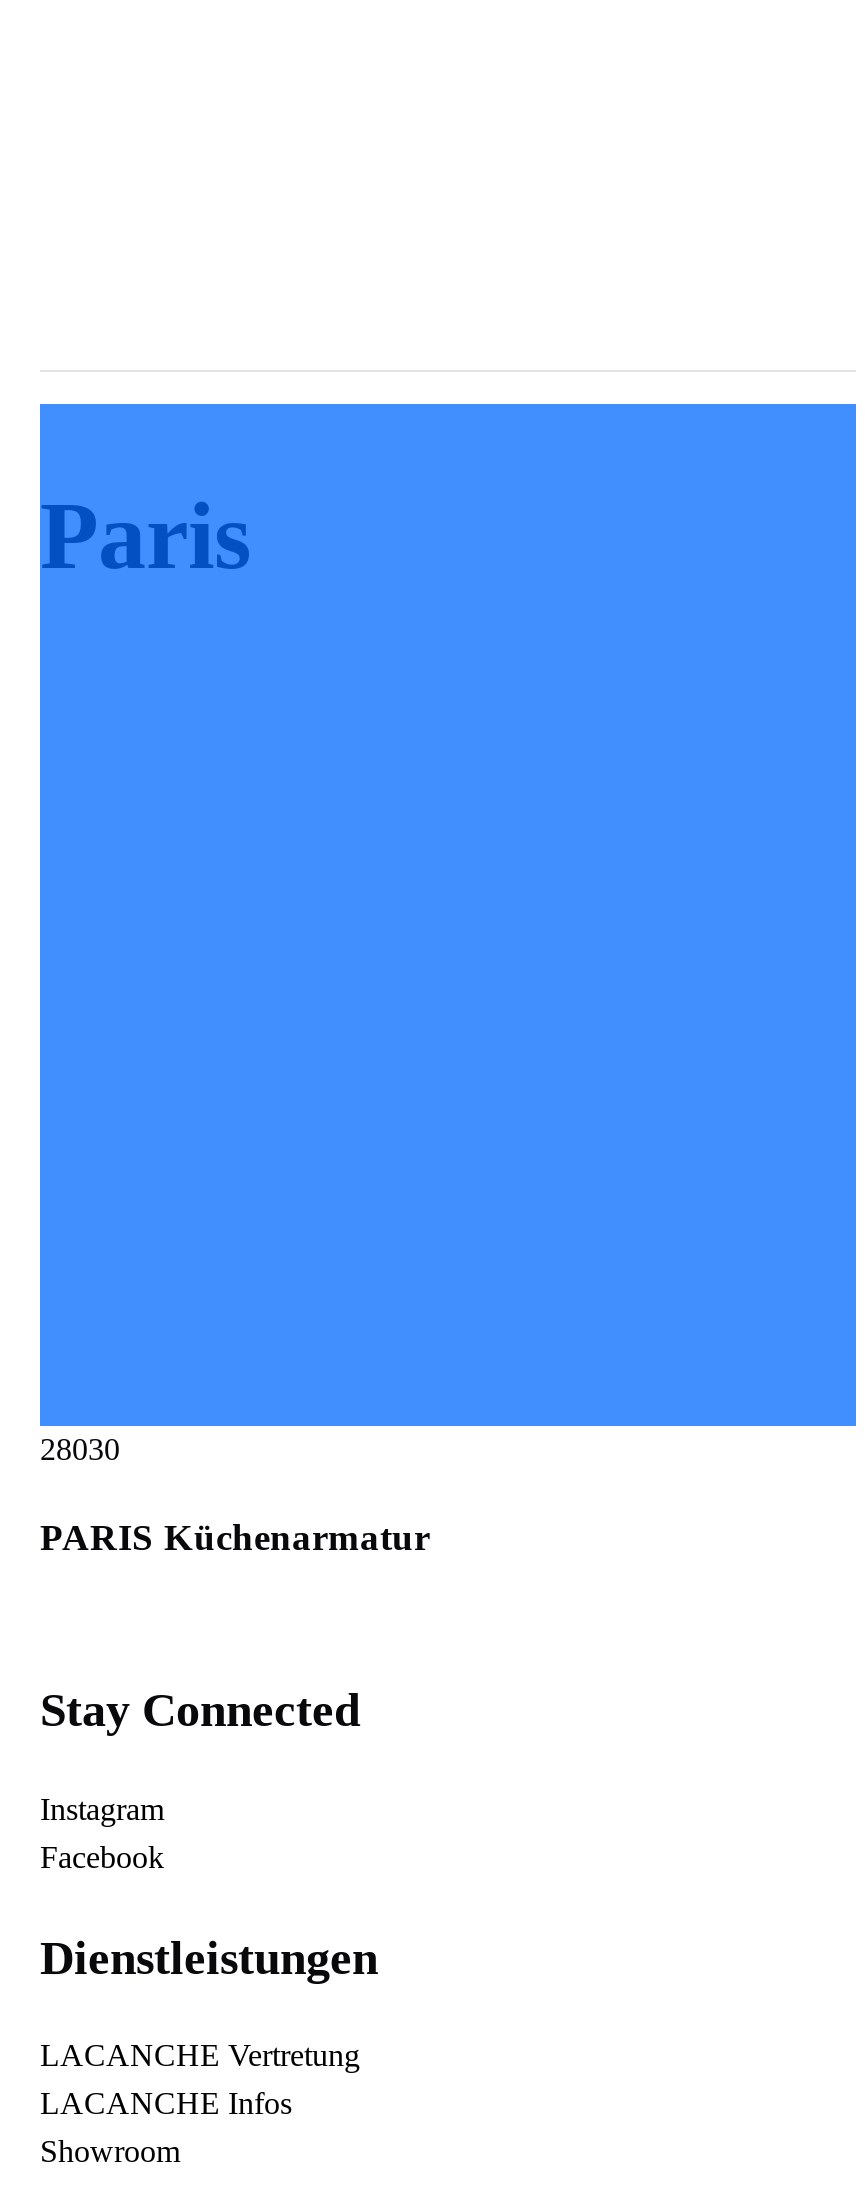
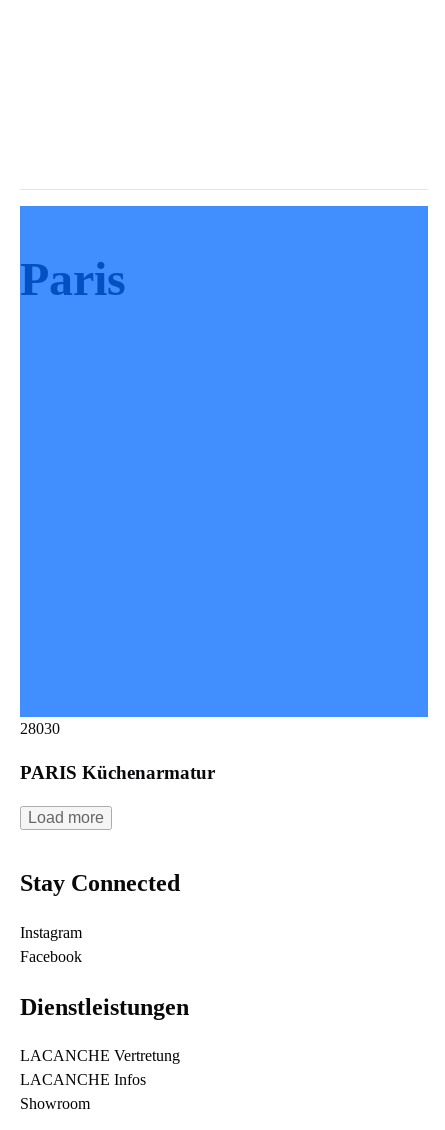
+ Load more
